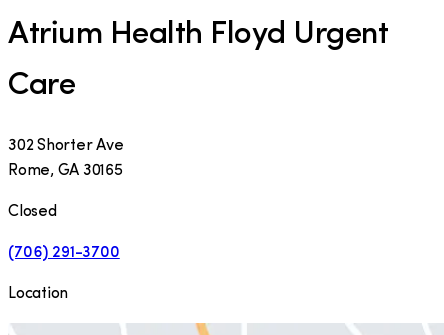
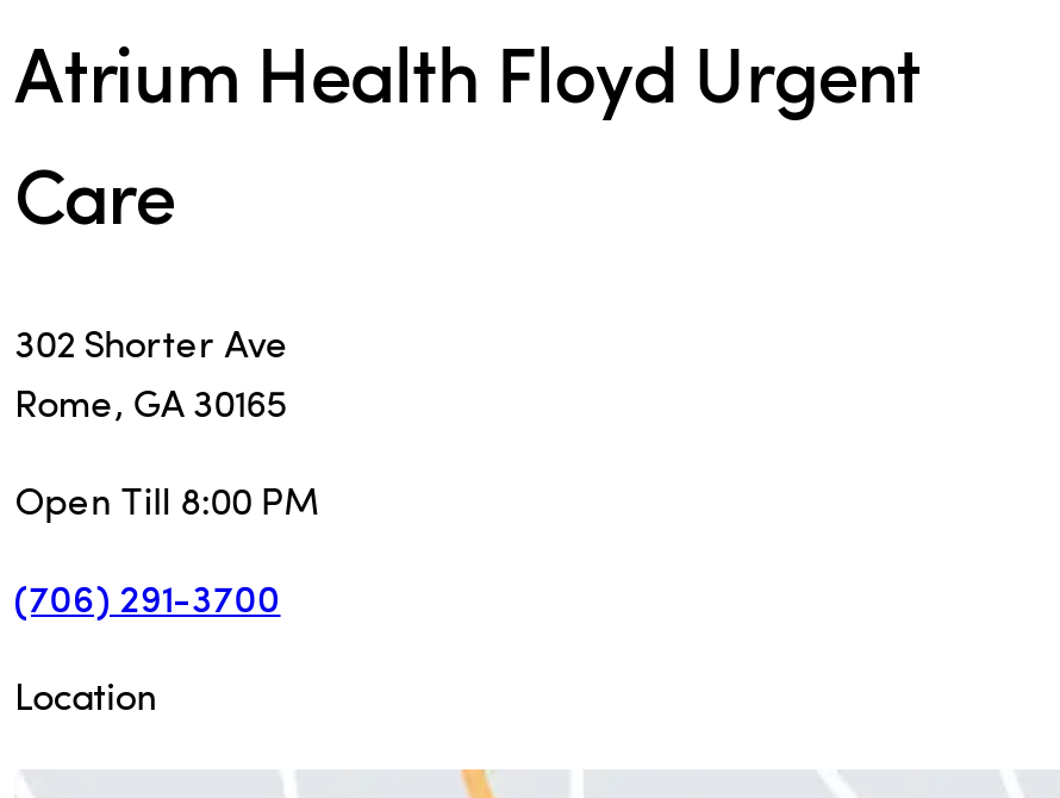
- Closed
+ Open Till 8:00 PM
